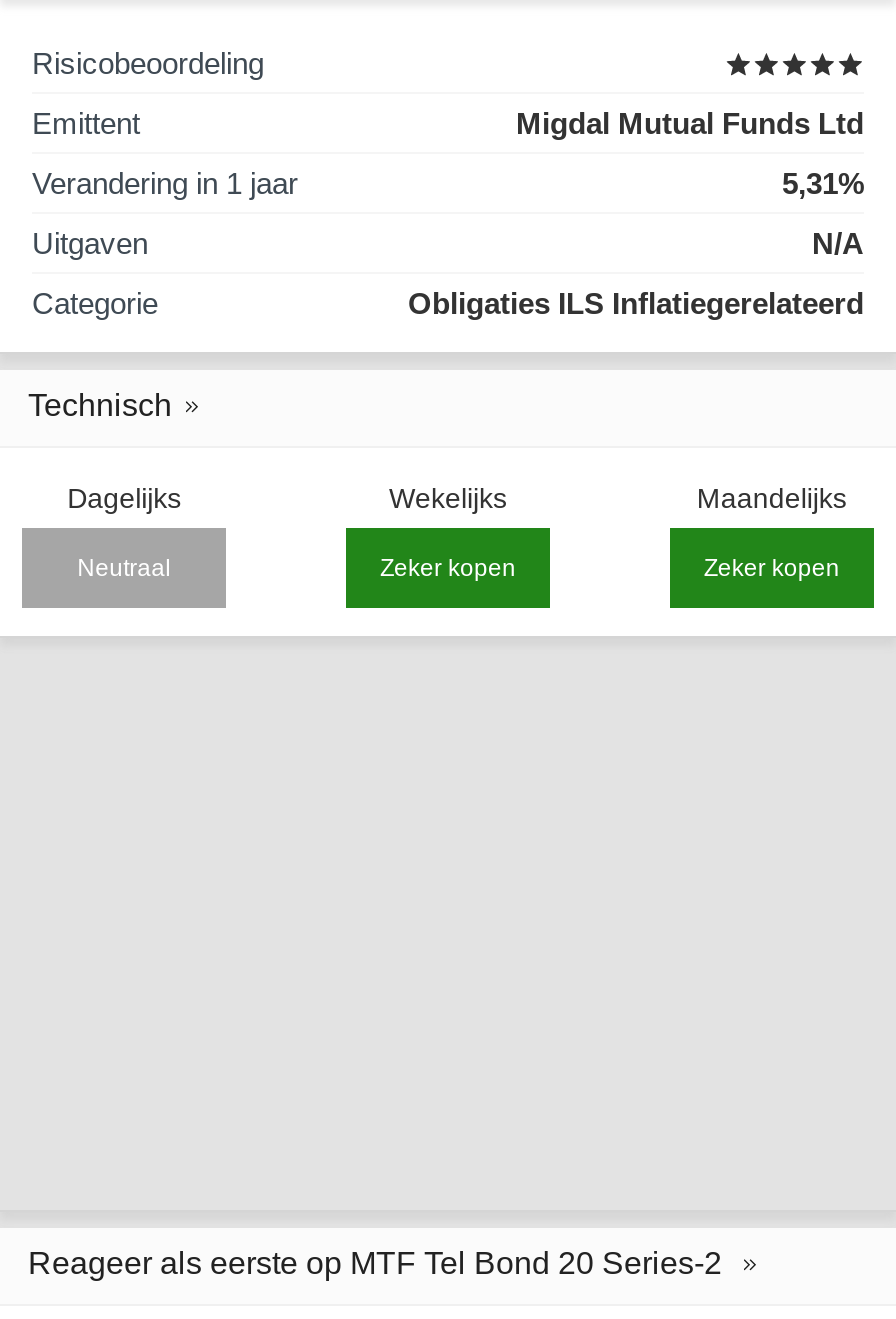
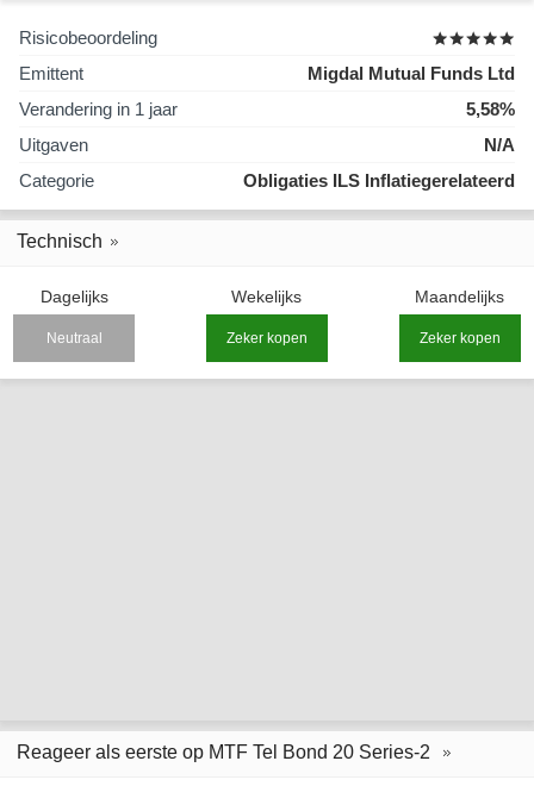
- 5,31%
+ 5,58%
